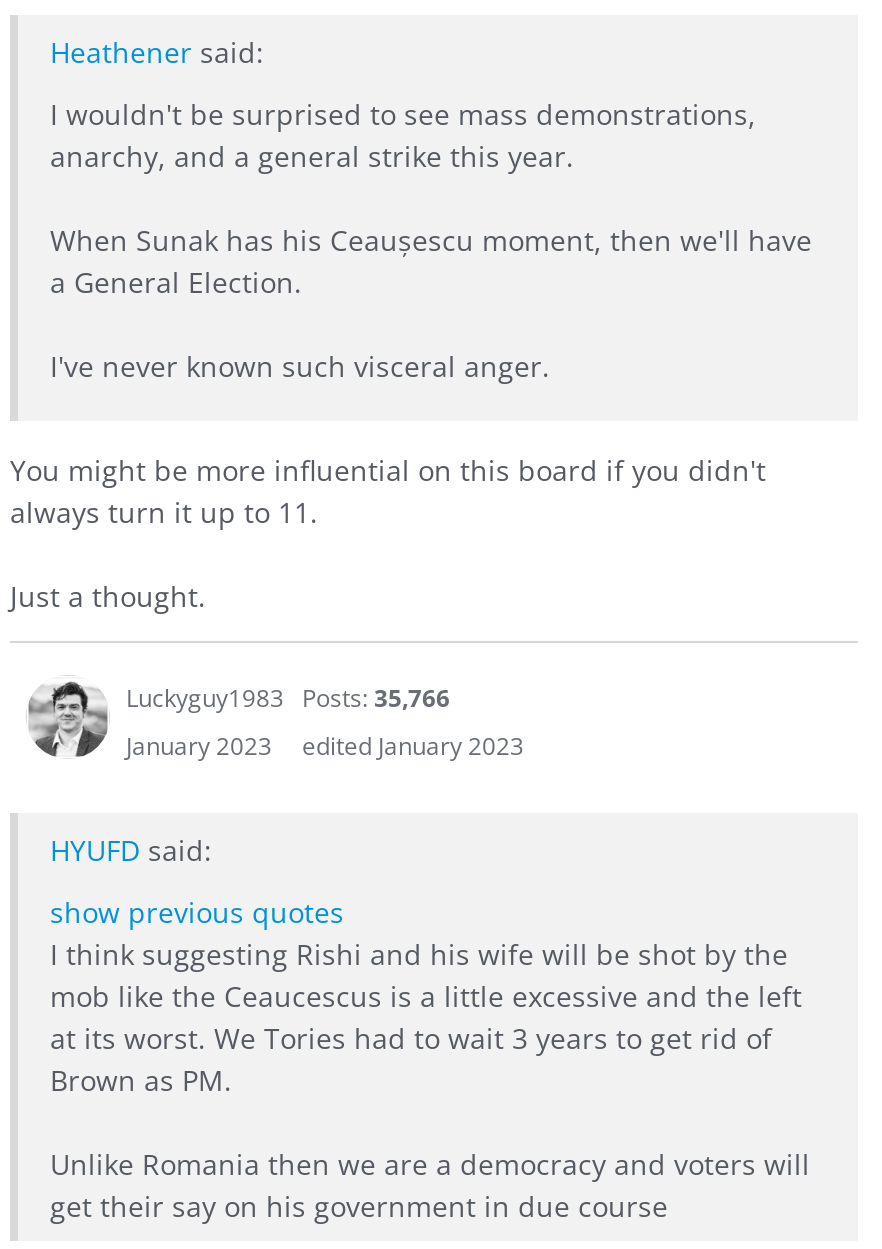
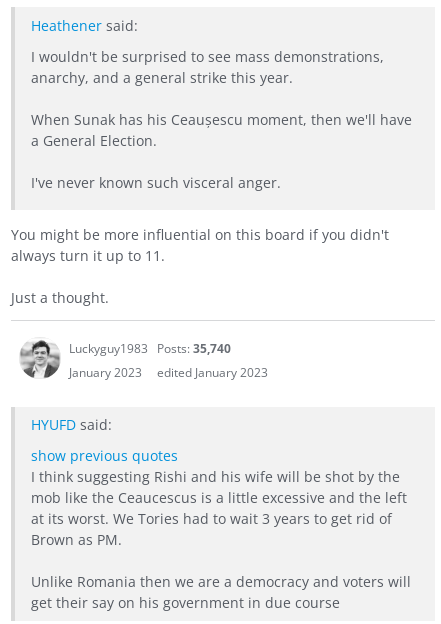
- Luckyguy1983 Posts: 35,766
+ Luckyguy1983 Posts: 35,740
